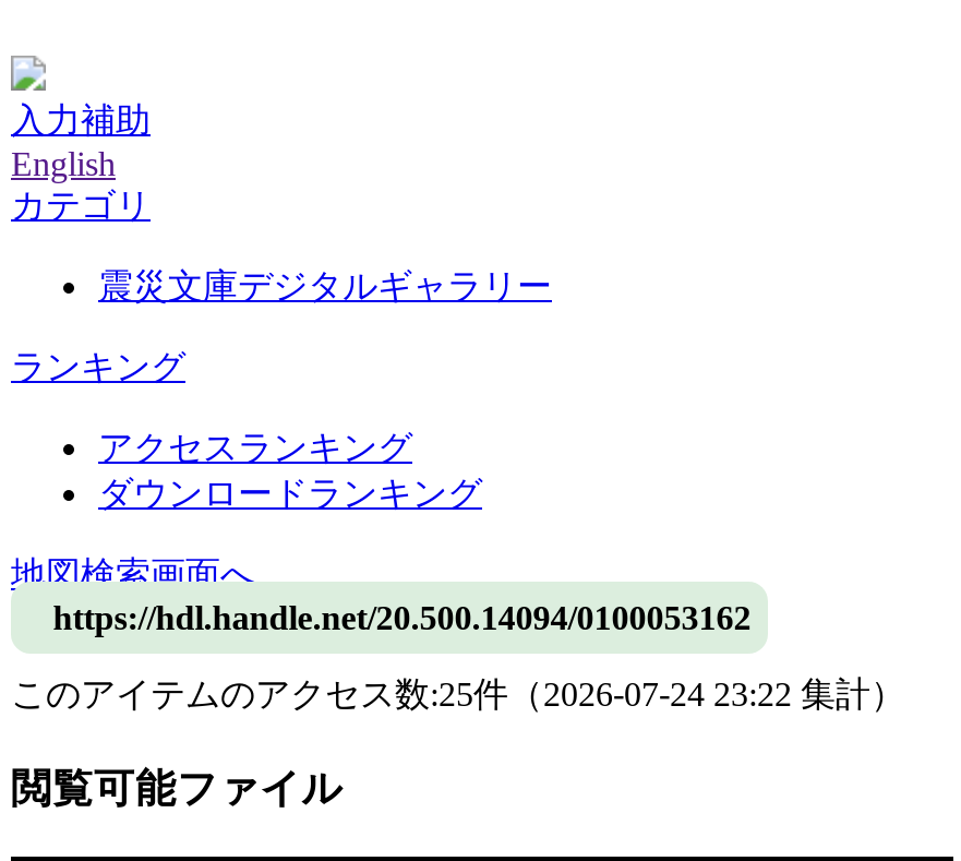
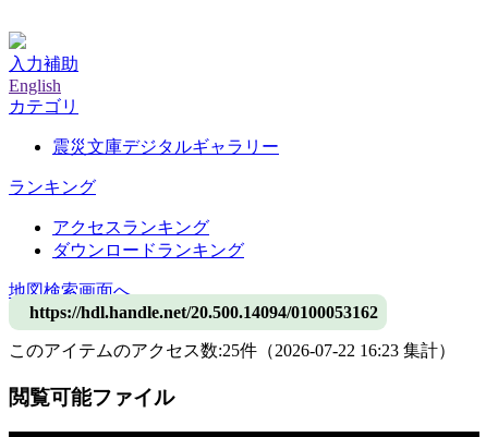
- このアイテムのアクセス数:25件（2026-07-24 23:22 集計）
+ このアイテムのアクセス数:25件（2026-07-22 16:23 集計）
